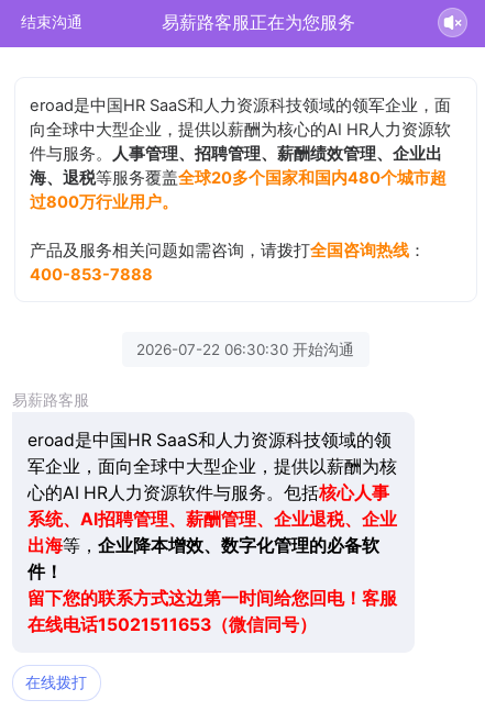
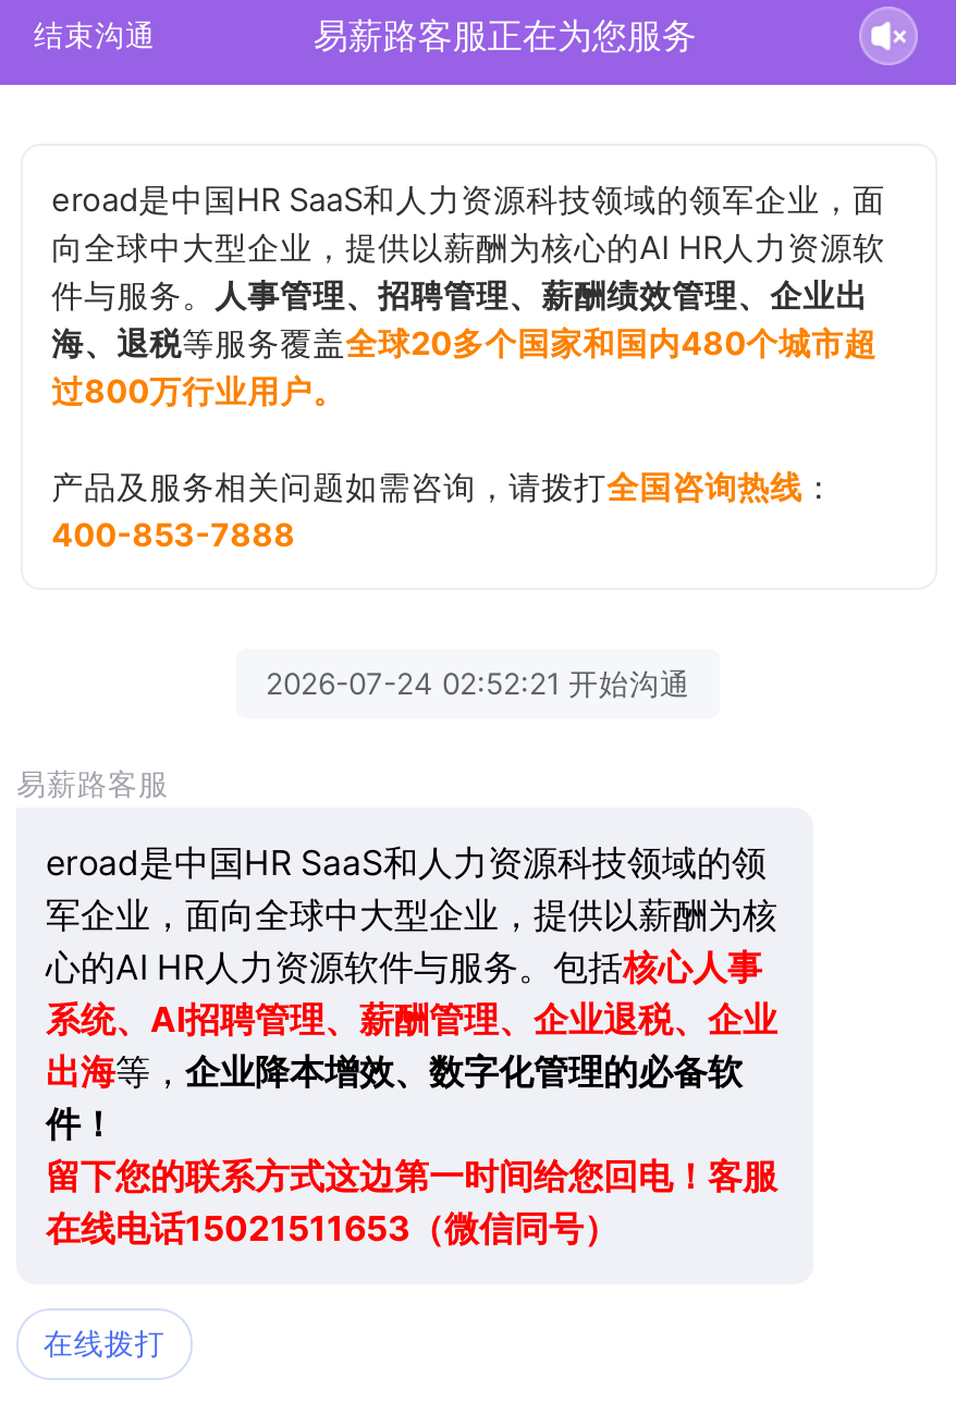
- 2026-07-22 06:30:30 开始沟通
+ 2026-07-24 02:52:21 开始沟通
